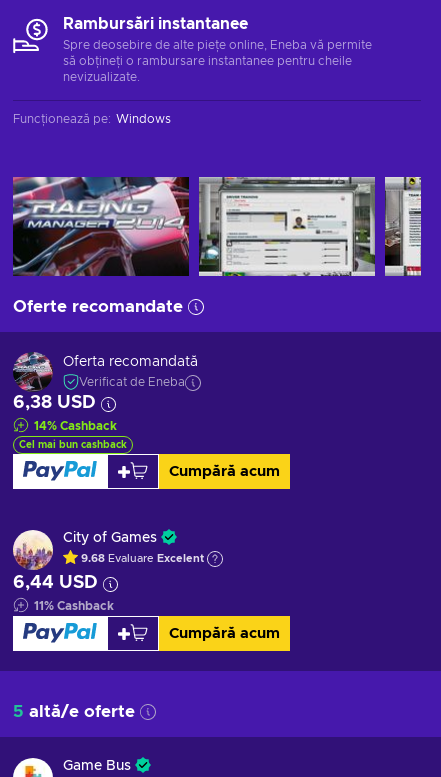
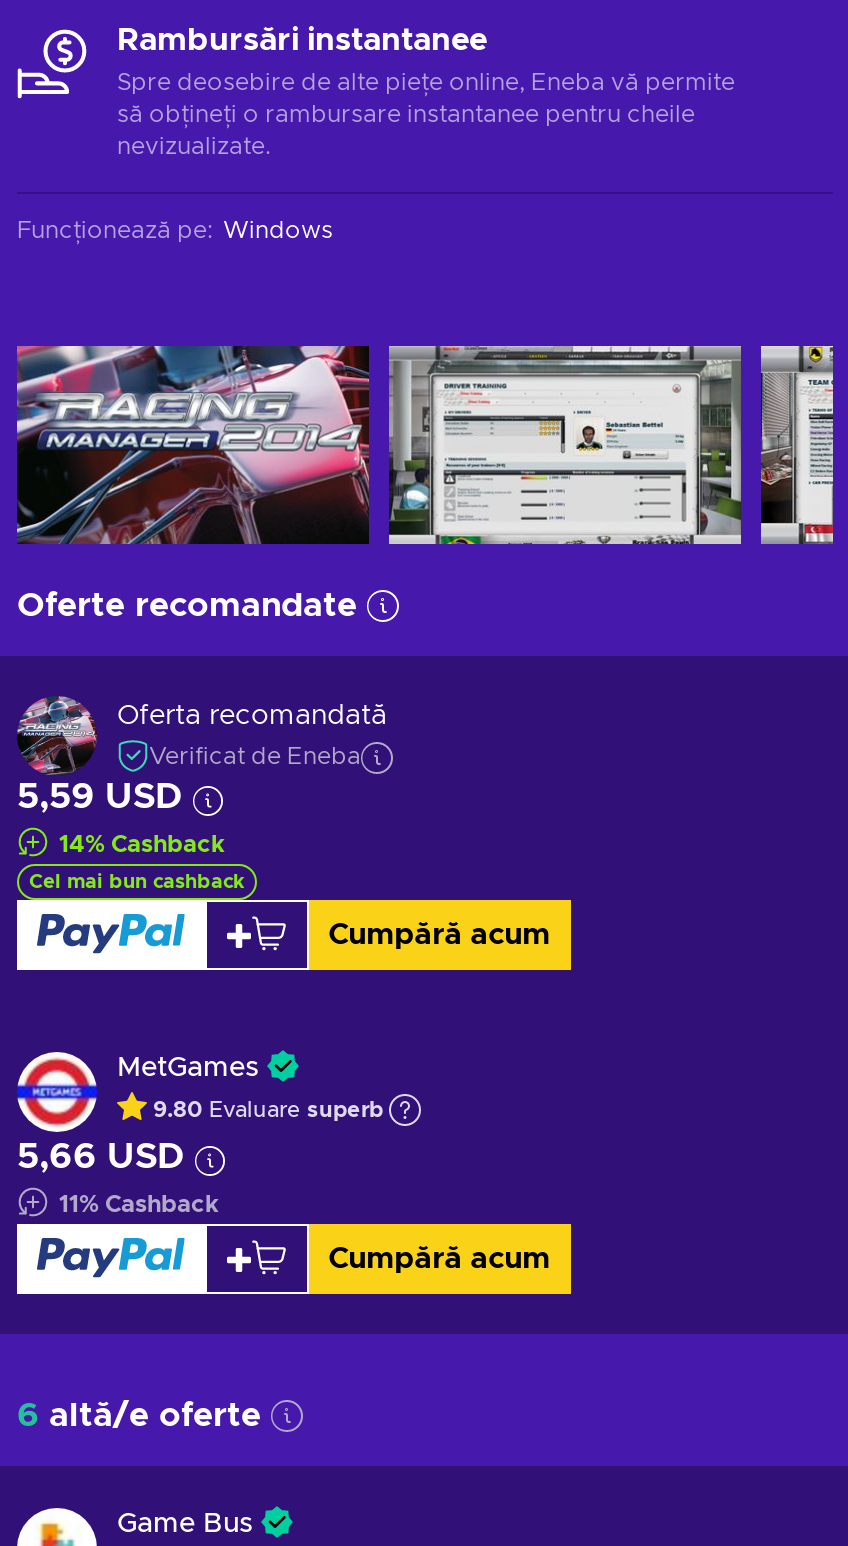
- 6,38 USD
+ 5,59 USD

- [image]
- 6,44 USD
+ [image]
+ 5,66 USD

- City of Games
+ MetGames

- 9.68 Evaluare Excelent
+ 9.80 Evaluare superb

- 5 altă/e oferte
+ 6 altă/e oferte
